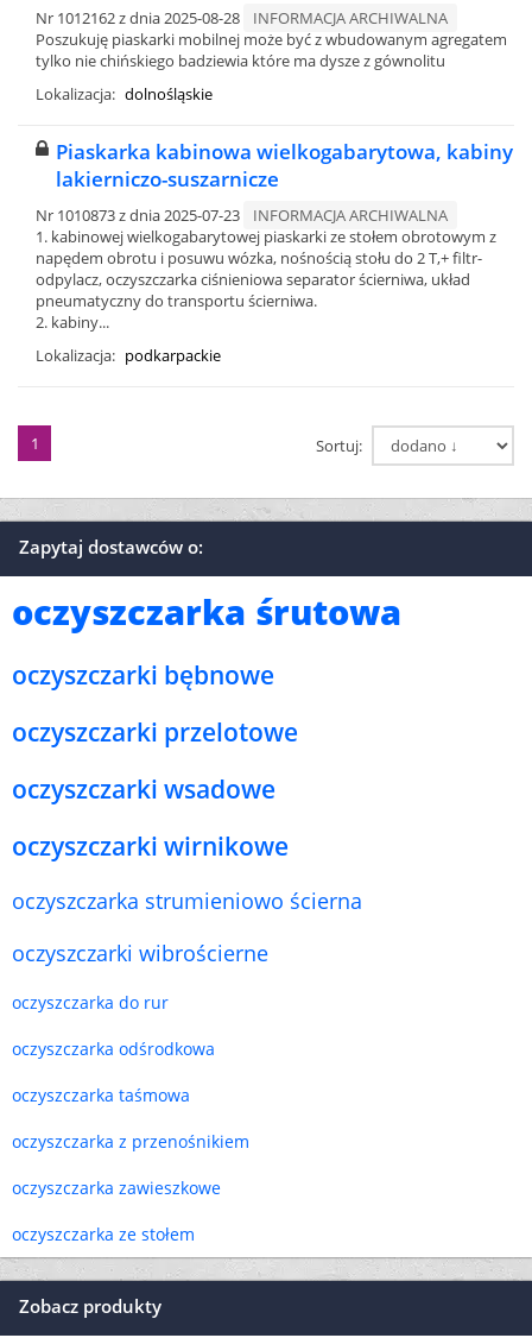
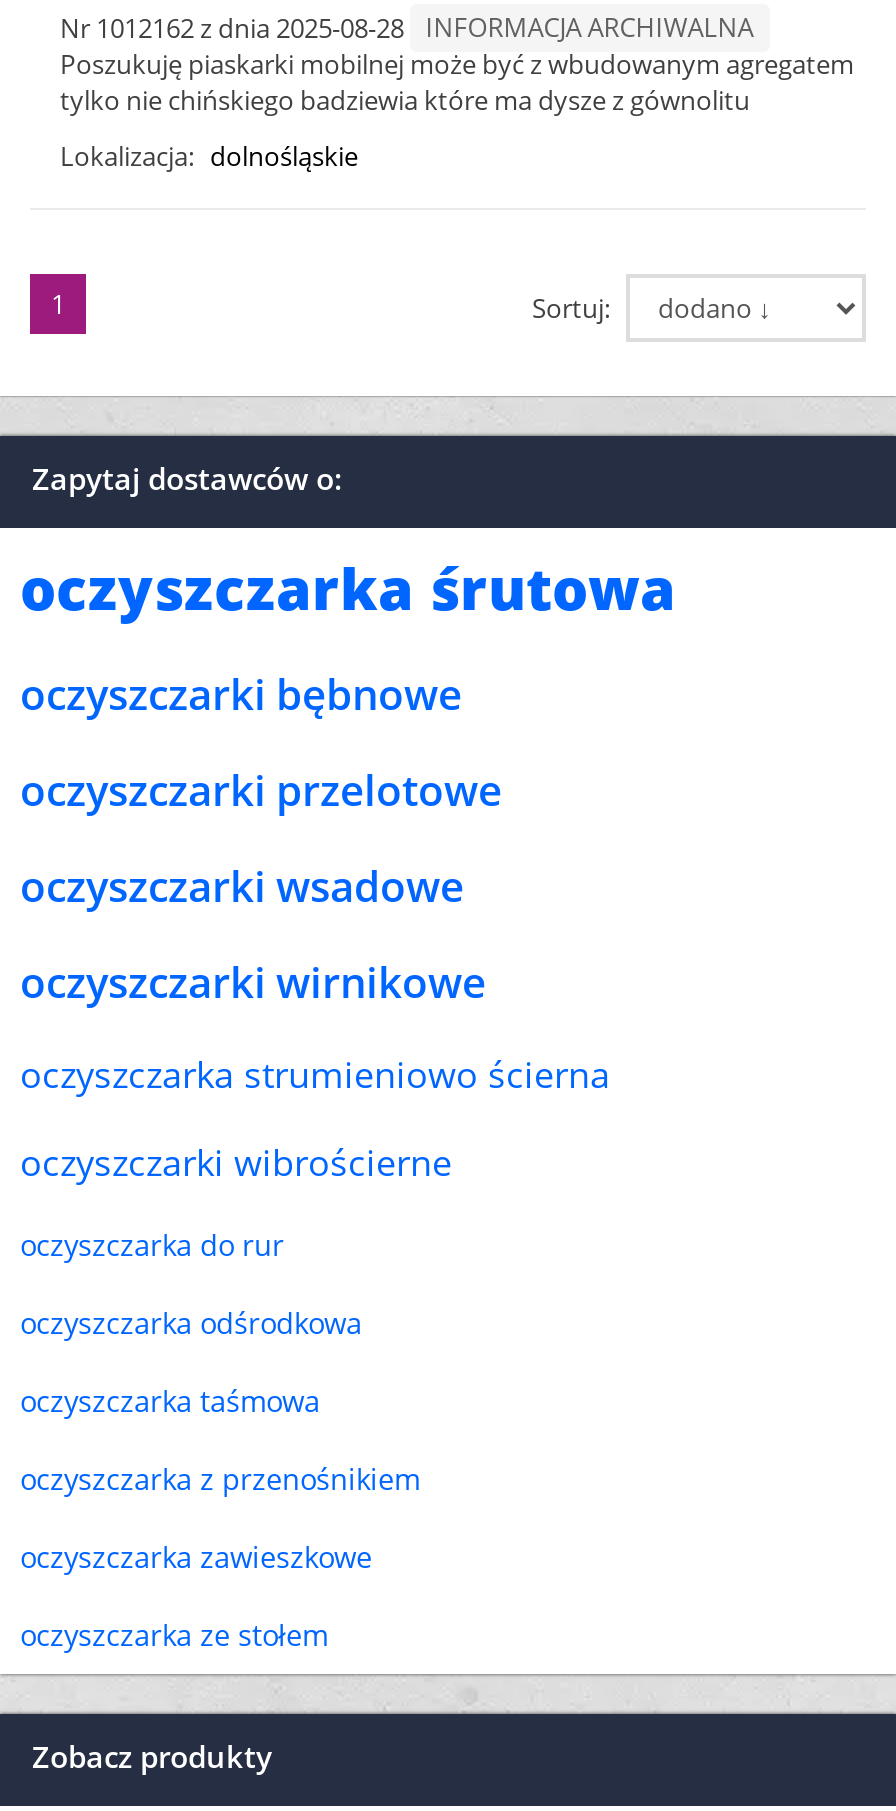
- Piaskarka kabinowa wielkogabarytowa, kabiny
- lakierniczo-suszarnicze
- Nr 1010873 z dnia 2025-07-23 INFORMACJA ARCHIWALNA
- 1. kabinowej wielkogabarytowej piaskarki ze stołem obrotowym z
- napędem obrotu i posuwu wózka, nośnością stołu do 2 T,+ filtr-
- odpylacz, oczyszczarka ciśnieniowa separator ścierniwa, układ
- pneumatyczny do transportu ścierniwa.
- 2. kabiny...
- Lokalizacja: podkarpackie
